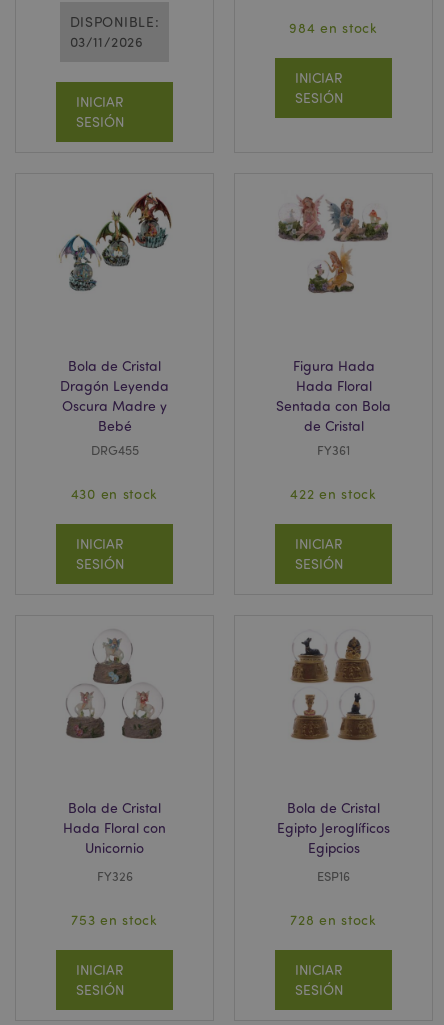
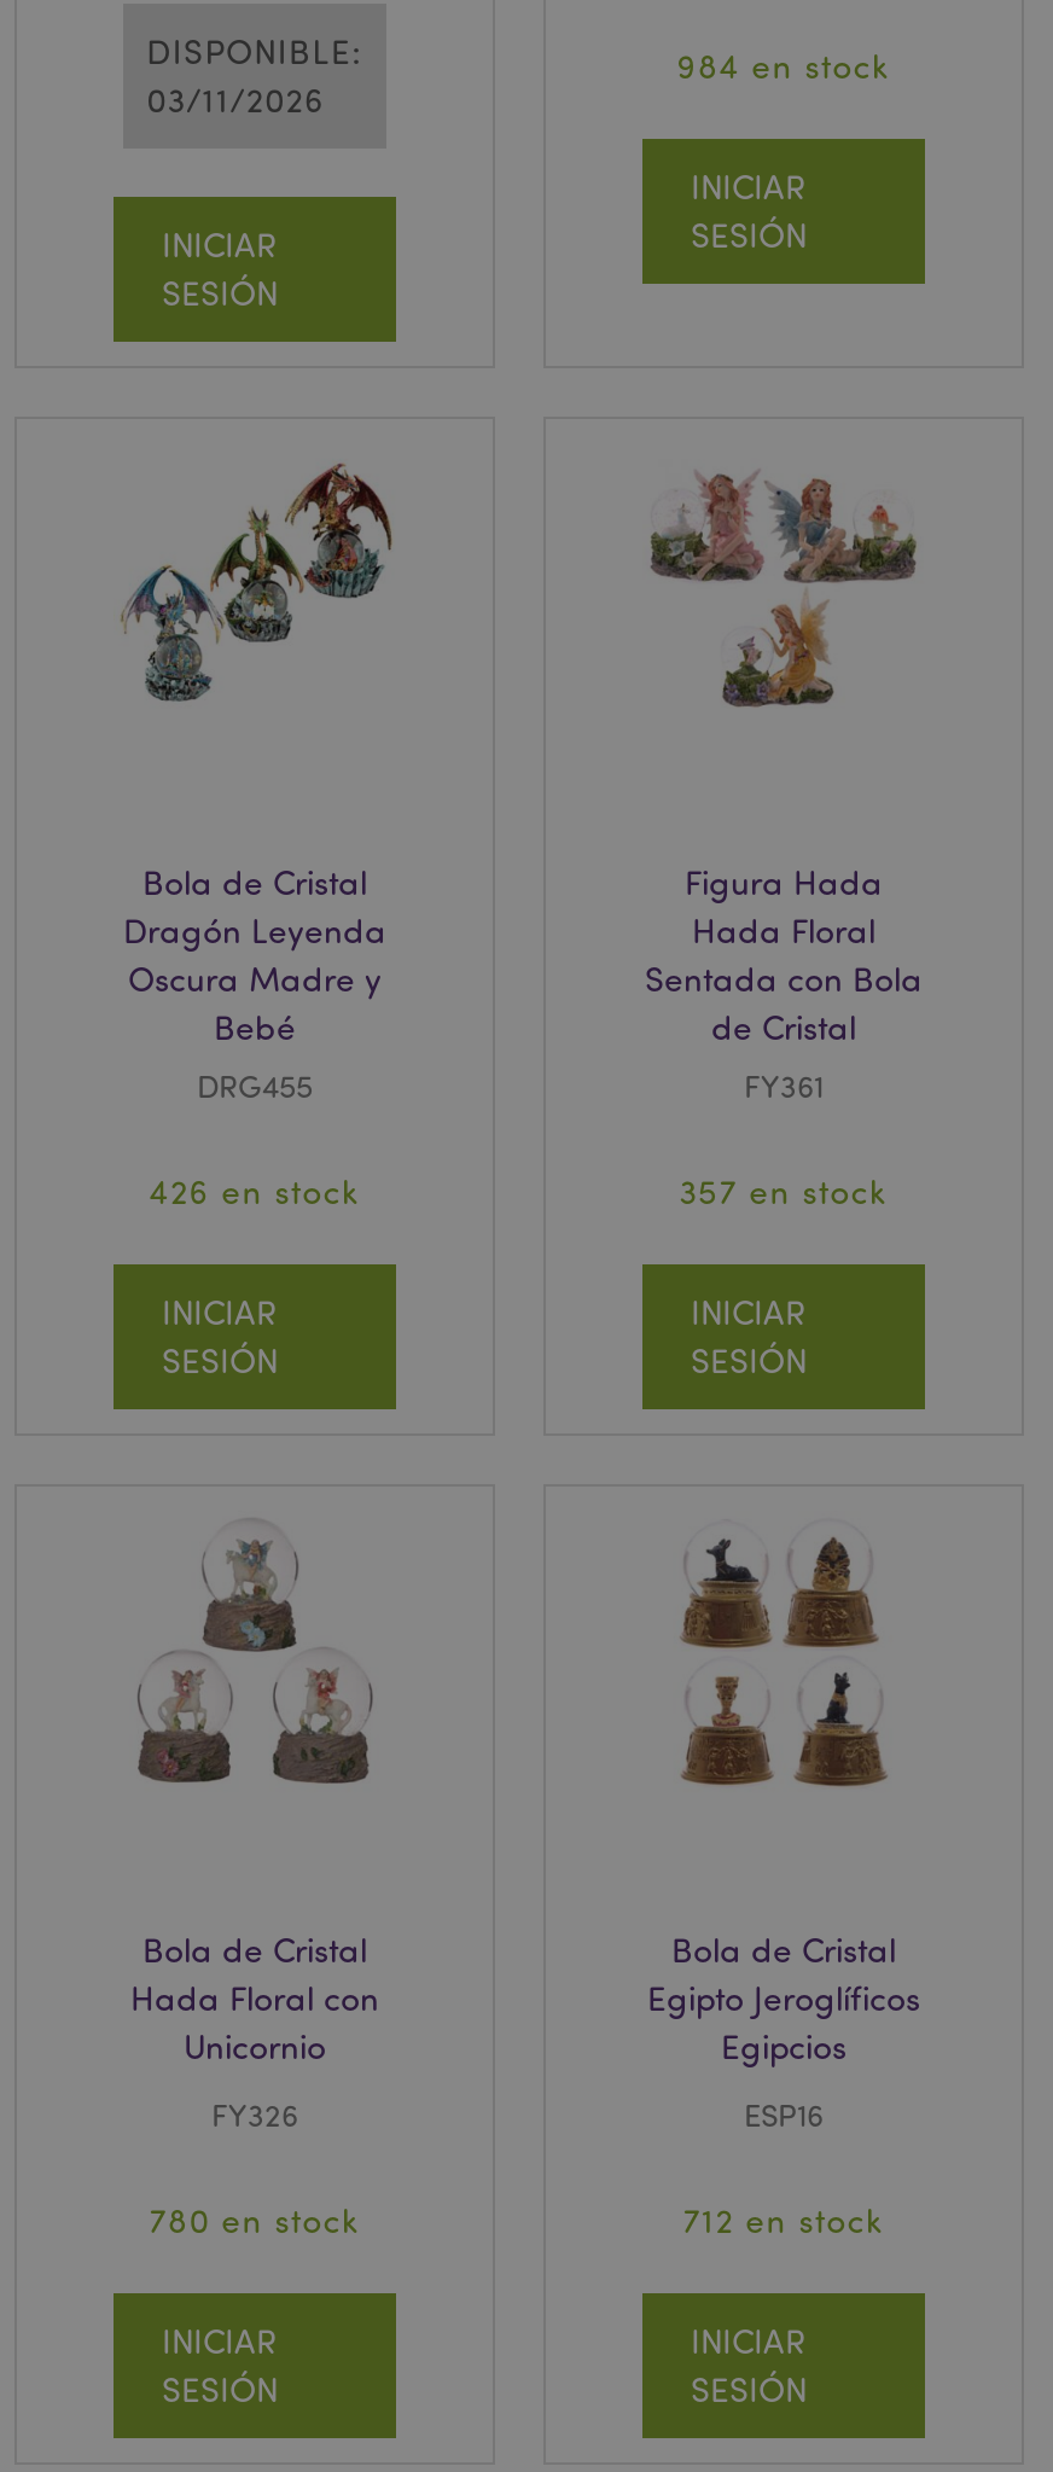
- 430 en stock
+ 426 en stock

- 422 en stock
+ 357 en stock

- 753 en stock
+ 780 en stock

- 728 en stock
+ 712 en stock
